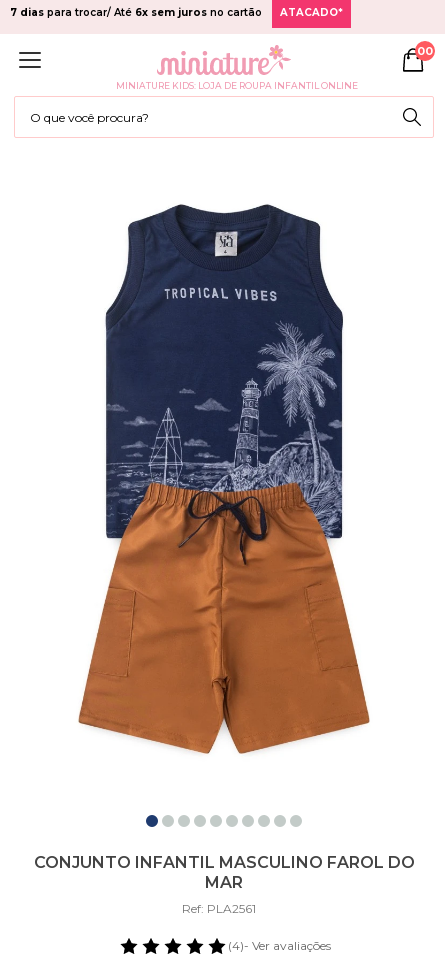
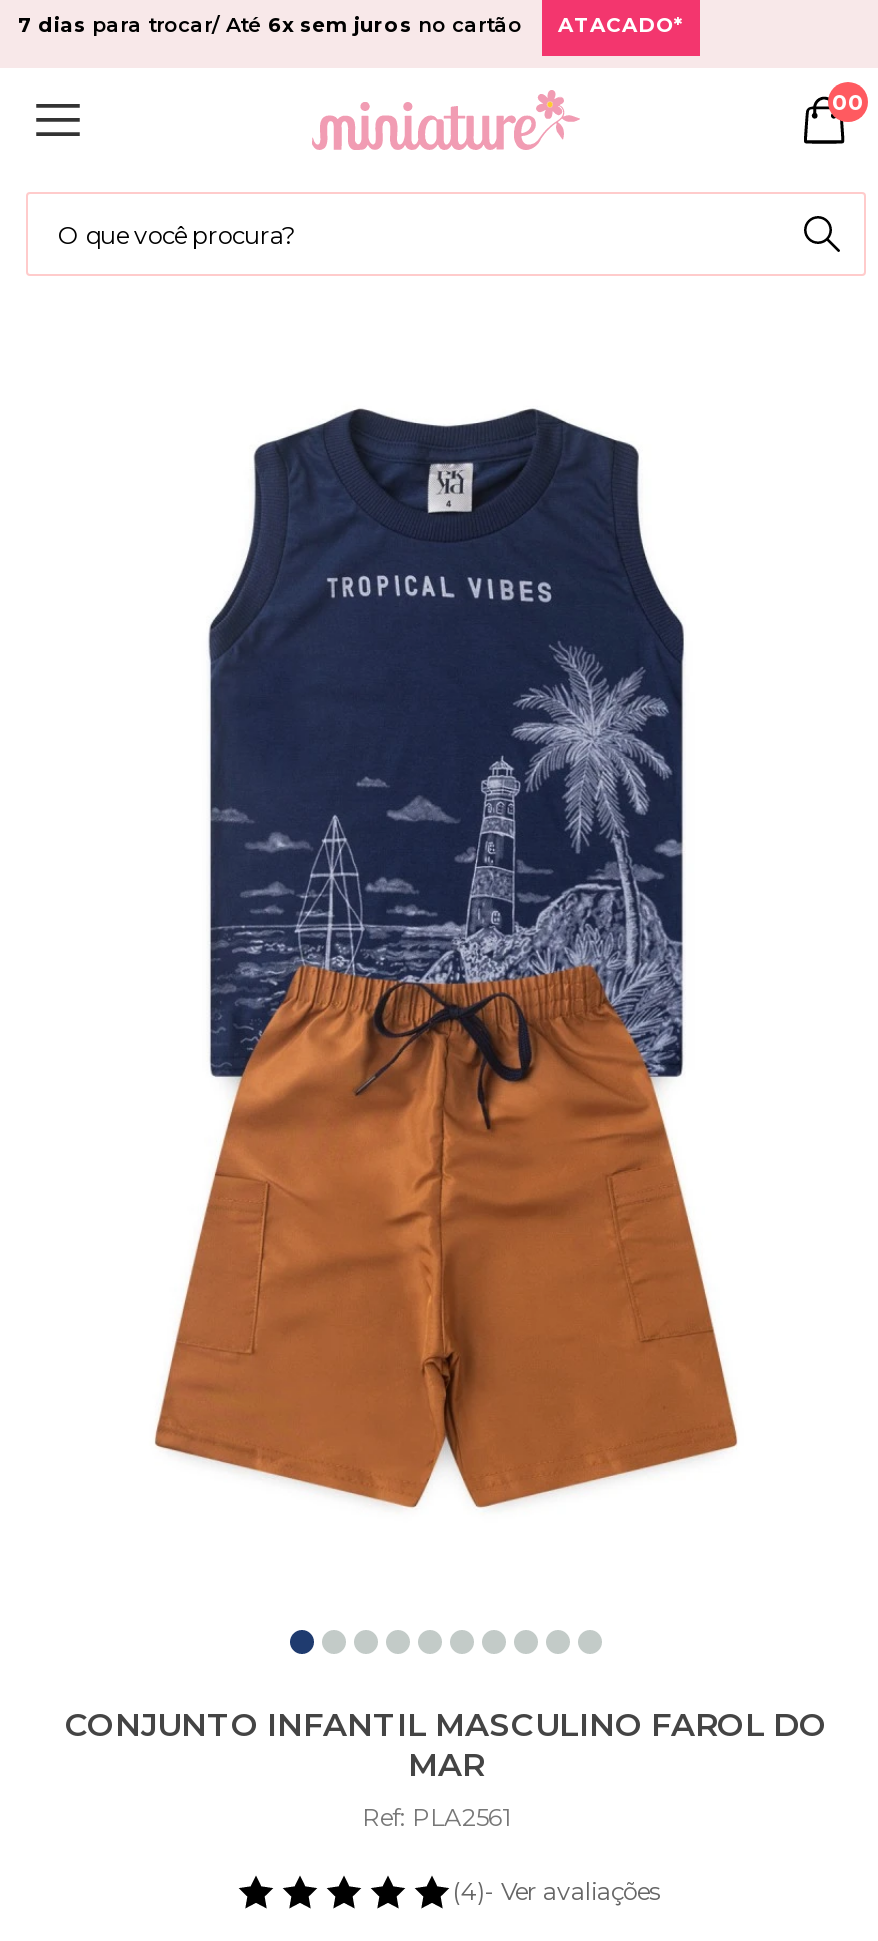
- MINIATURE KIDS: LOJA DE ROUPA INFANTIL ONLINE
